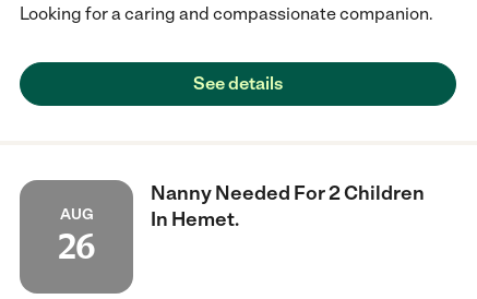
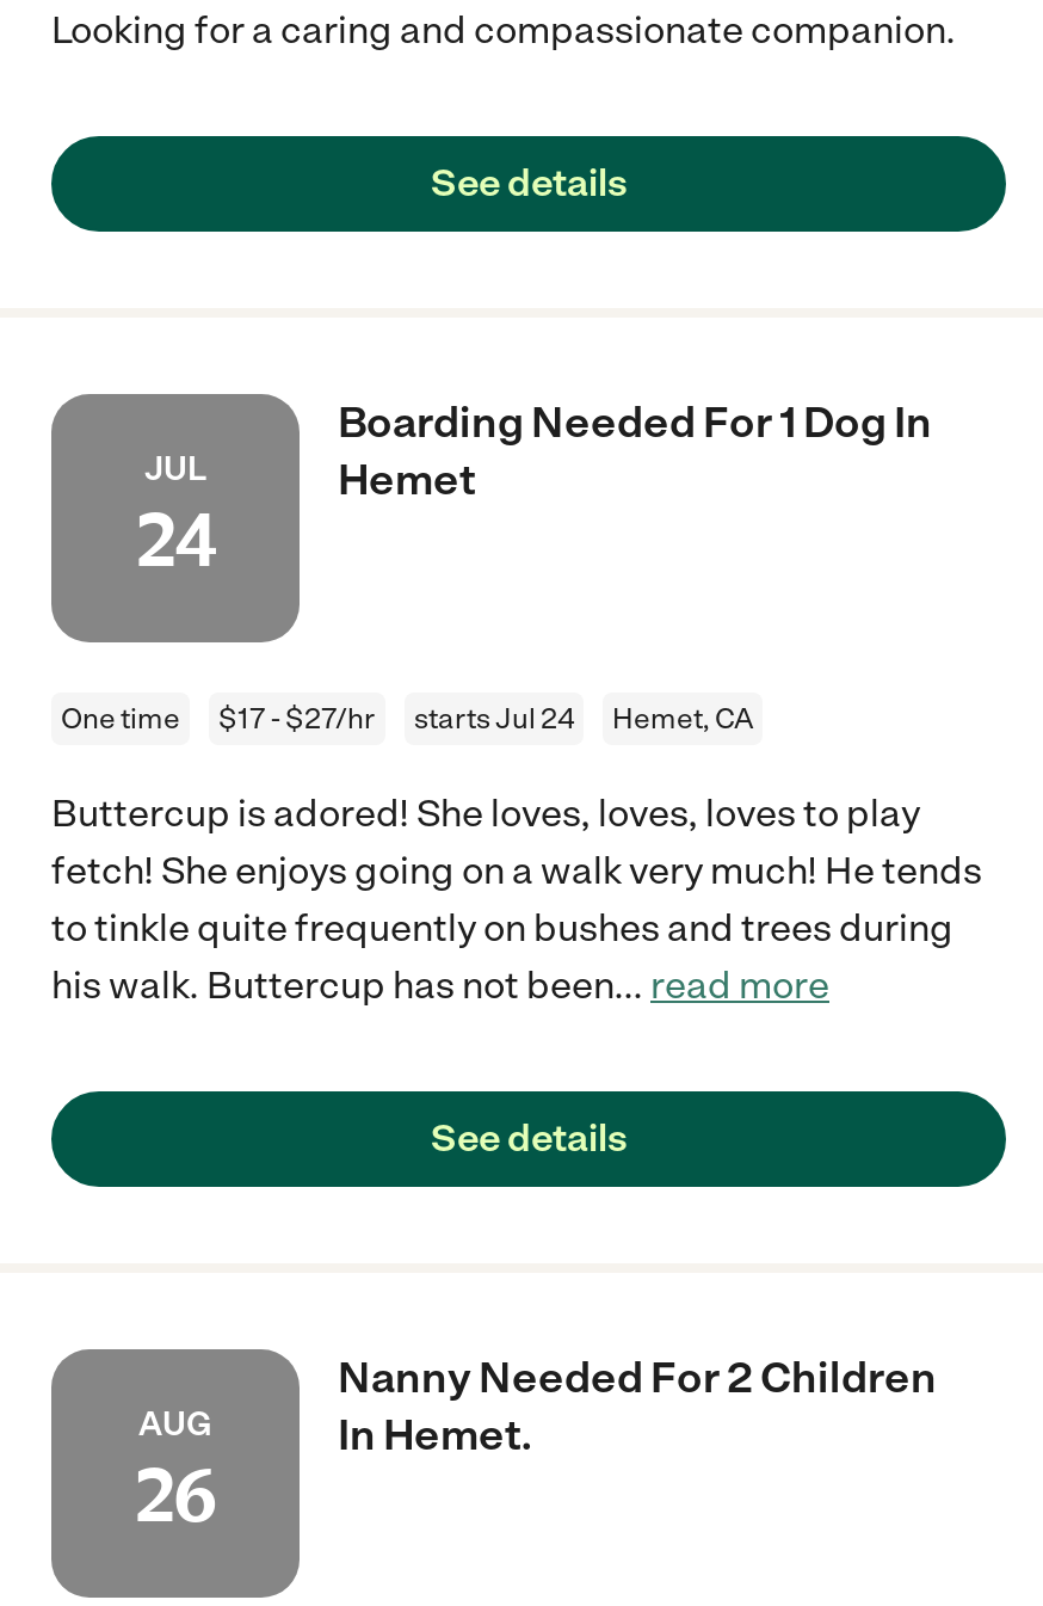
+ One time
+ $17 - $27/hr
+ starts Jul 24
+ Hemet, CA
+ Buttercup is adored! She loves, loves, loves to play
+ fetch! She enjoys going on a walk very much! He tends
+ to tinkle quite frequently on bushes and trees during
+ his walk. Buttercup has not been... read more
+ See details

+ JUL
+ 24

+ Boarding Needed For 1 Dog In
+ Hemet
